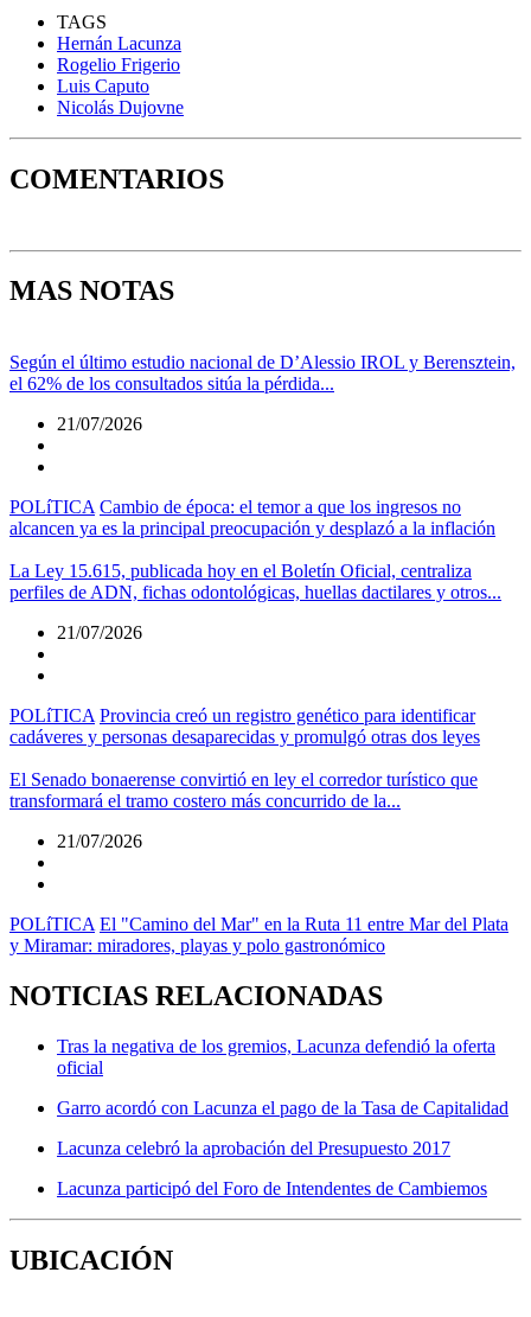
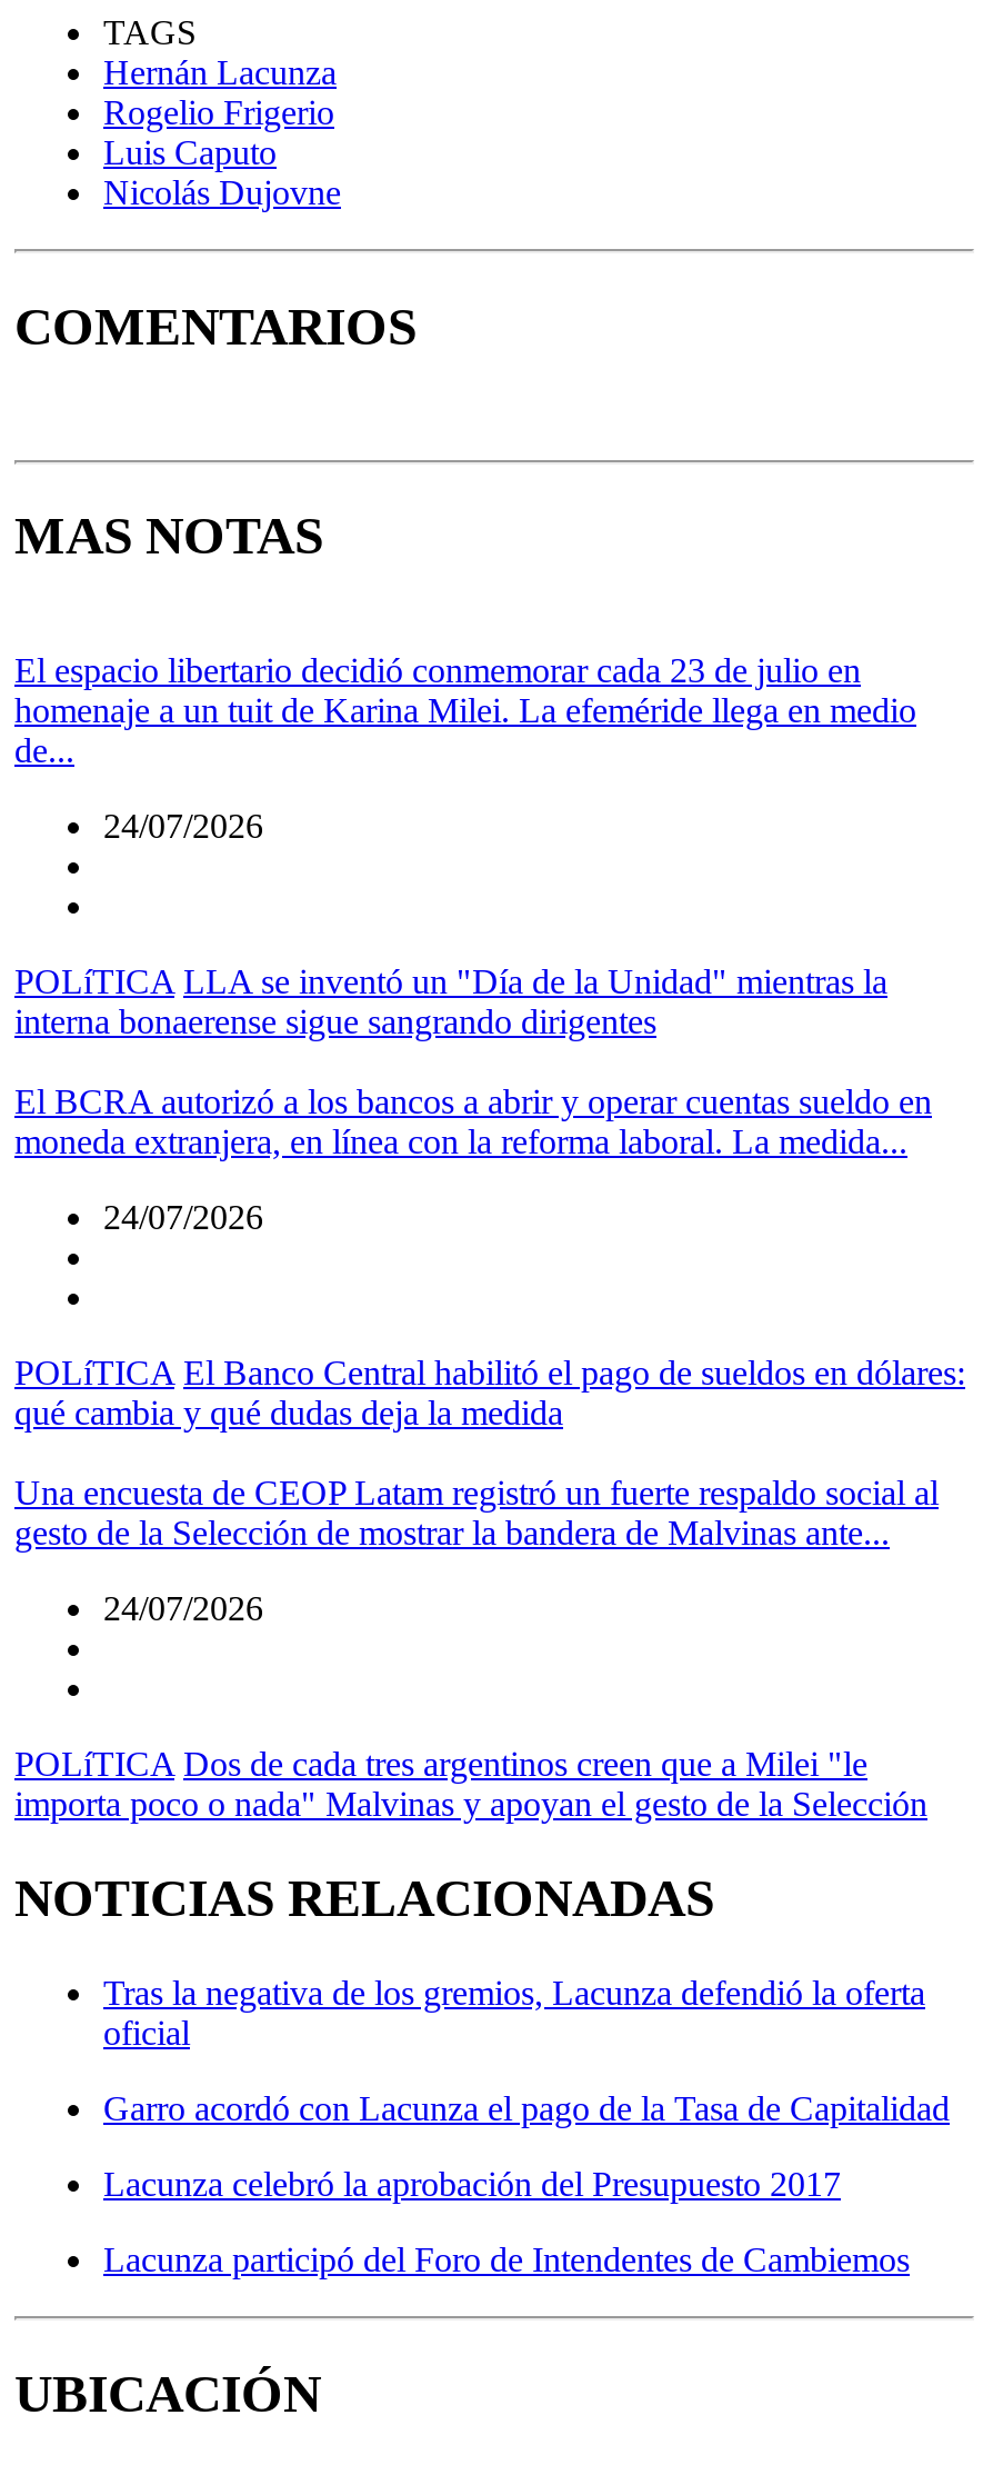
- Según el último estudio nacional de D’Alessio IROL y Berensztein,
- el 62% de los consultados sitúa la pérdida...
+ El espacio libertario decidió conmemorar cada 23 de julio en
+ homenaje a un tuit de Karina Milei. La efeméride llega en medio
+ de...

- 21/07/2026
+ 24/07/2026

- POLíTICA Cambio de época: el temor a que los ingresos no
- alcancen ya es la principal preocupación y desplazó a la inflación
+ POLíTICA LLA se inventó un "Día de la Unidad" mientras la
+ interna bonaerense sigue sangrando dirigentes

- La Ley 15.615, publicada hoy en el Boletín Oficial, centraliza
- perfiles de ADN, fichas odontológicas, huellas dactilares y otros...
+ El BCRA autorizó a los bancos a abrir y operar cuentas sueldo en
+ moneda extranjera, en línea con la reforma laboral. La medida...

- 21/07/2026
+ 24/07/2026

- POLíTICA Provincia creó un registro genético para identificar
- cadáveres y personas desaparecidas y promulgó otras dos leyes
+ POLíTICA El Banco Central habilitó el pago de sueldos en dólares:
+ qué cambia y qué dudas deja la medida

- El Senado bonaerense convirtió en ley el corredor turístico que
- transformará el tramo costero más concurrido de la...
+ Una encuesta de CEOP Latam registró un fuerte respaldo social al
+ gesto de la Selección de mostrar la bandera de Malvinas ante...

- 21/07/2026
+ 24/07/2026

- POLíTICA El "Camino del Mar" en la Ruta 11 entre Mar del Plata
- y Miramar: miradores, playas y polo gastronómico
+ POLíTICA Dos de cada tres argentinos creen que a Milei "le
+ importa poco o nada" Malvinas y apoyan el gesto de la Selección
